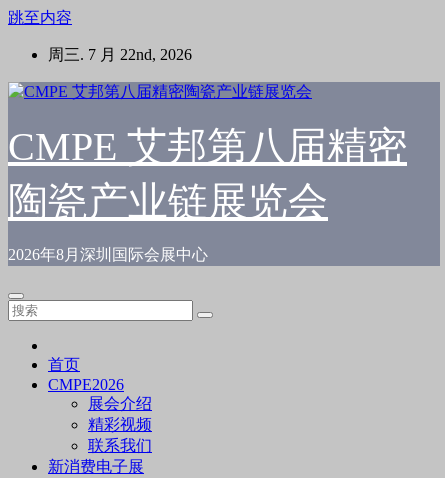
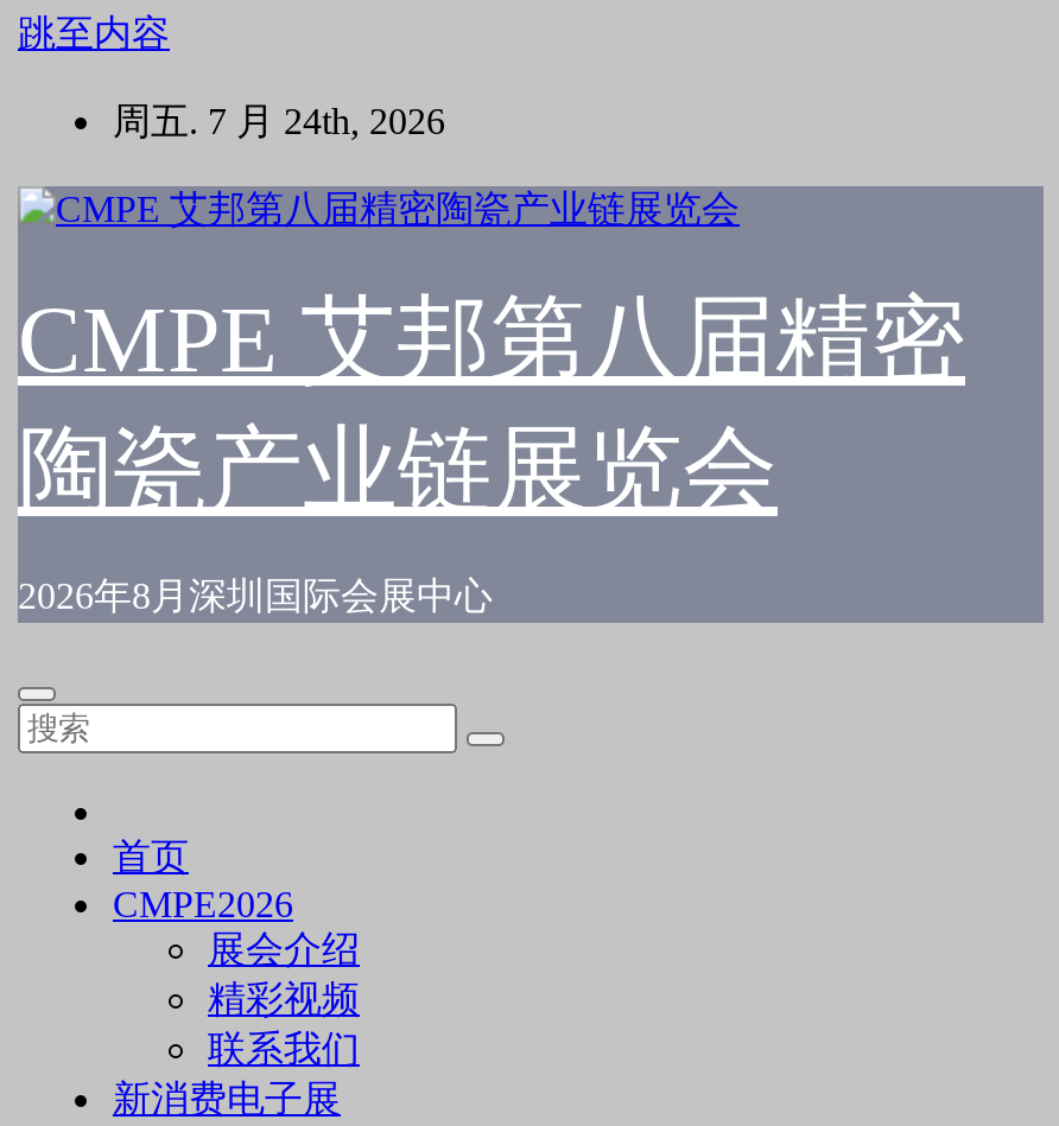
- 周三. 7 月 22nd, 2026
+ 周五. 7 月 24th, 2026
